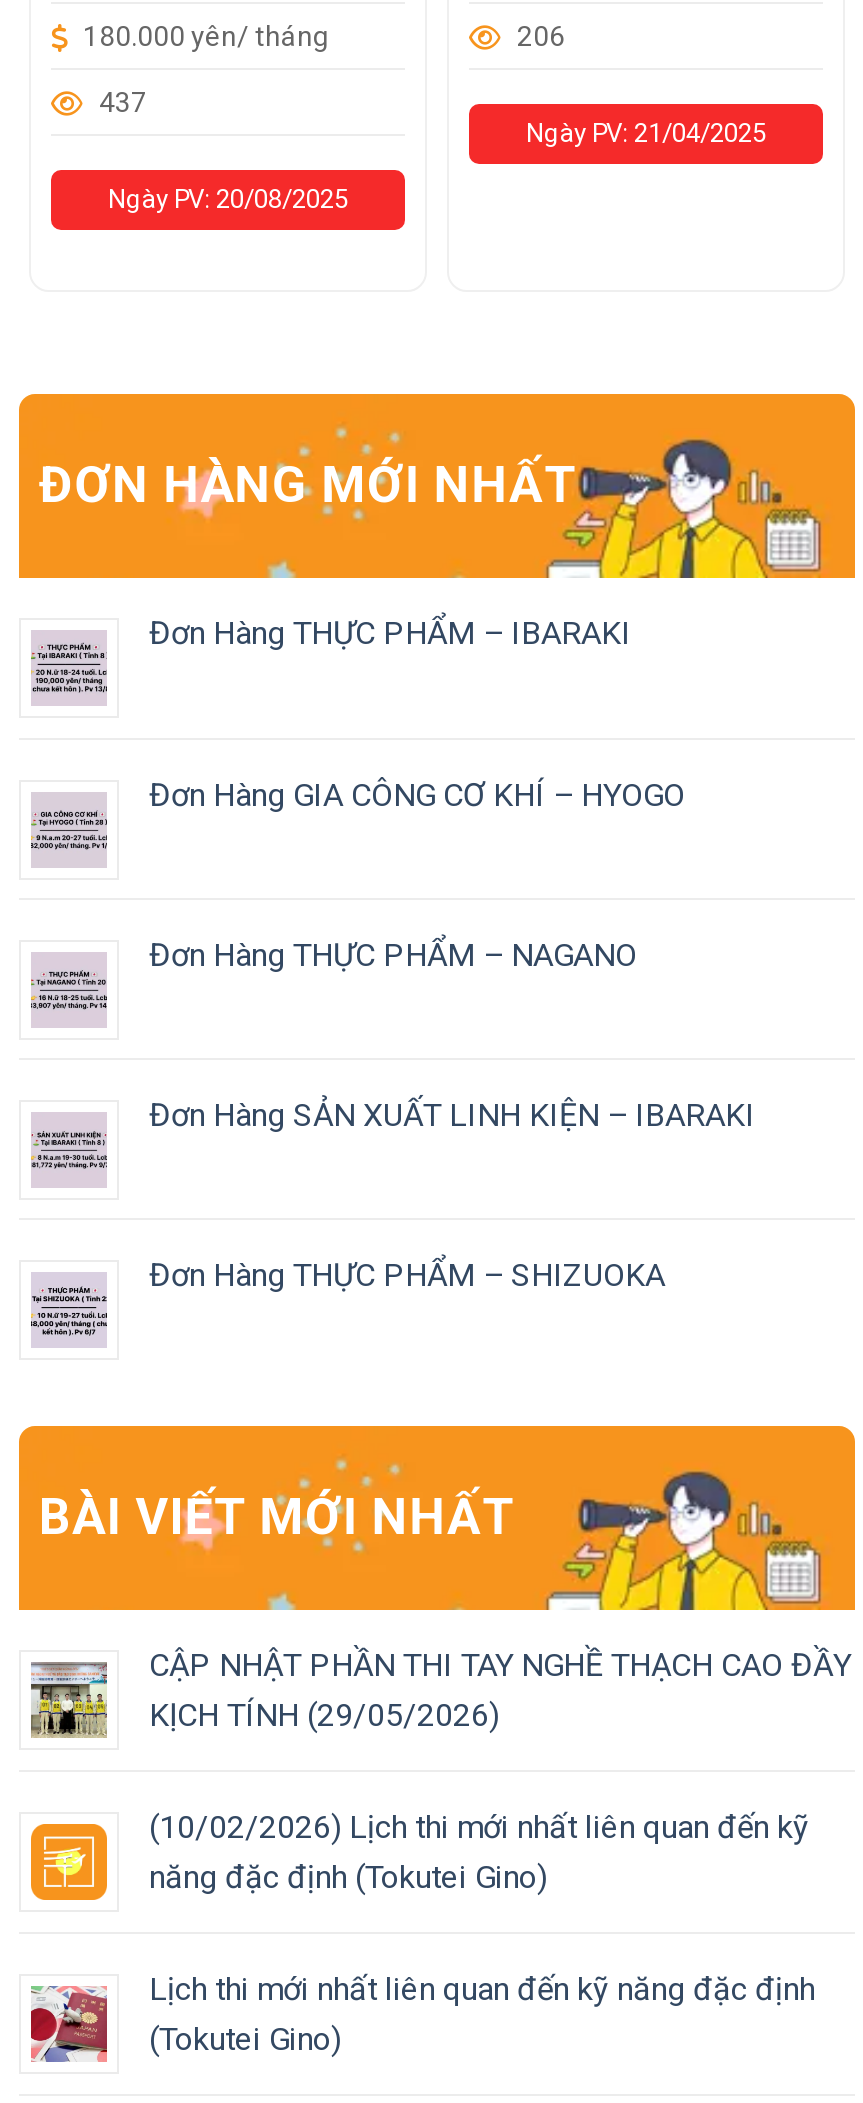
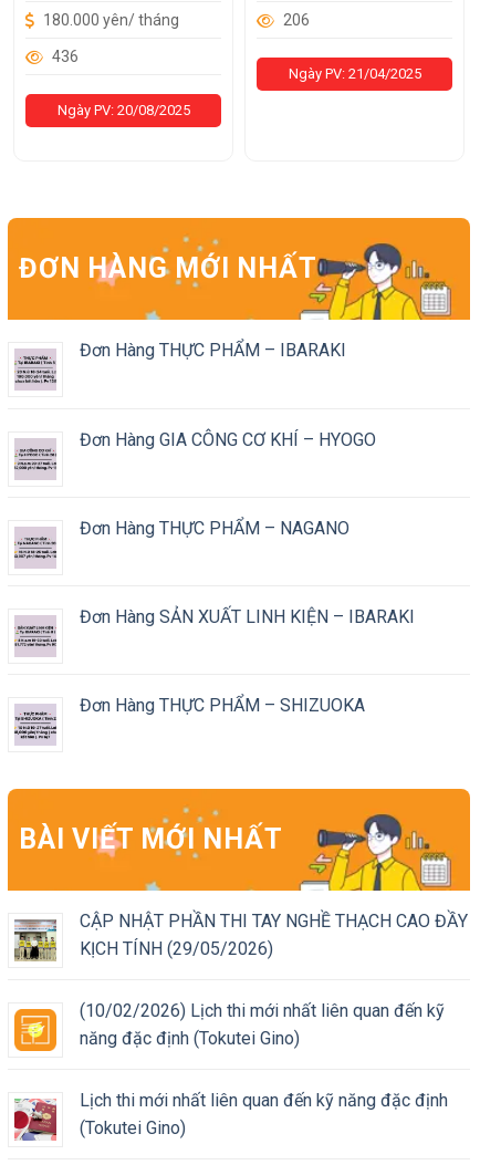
- 437
+ 436
